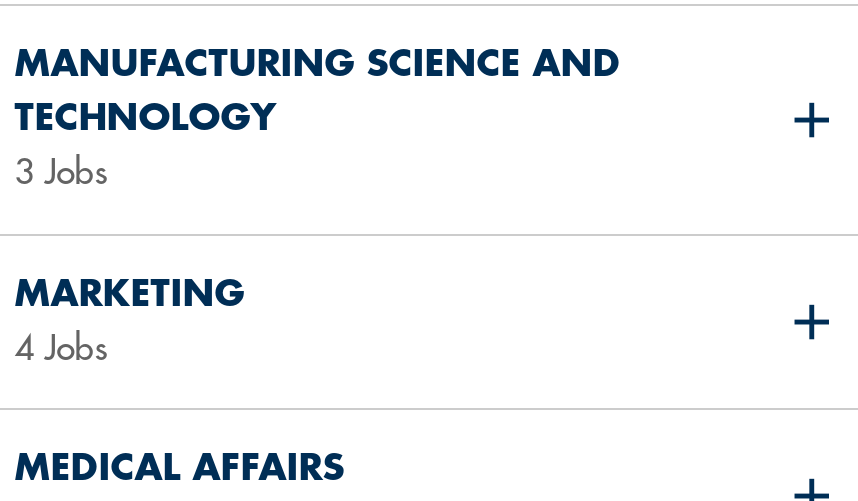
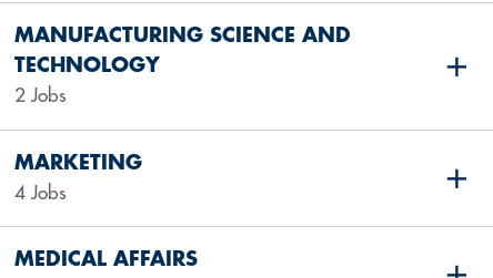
- 3 Jobs
+ 2 Jobs
